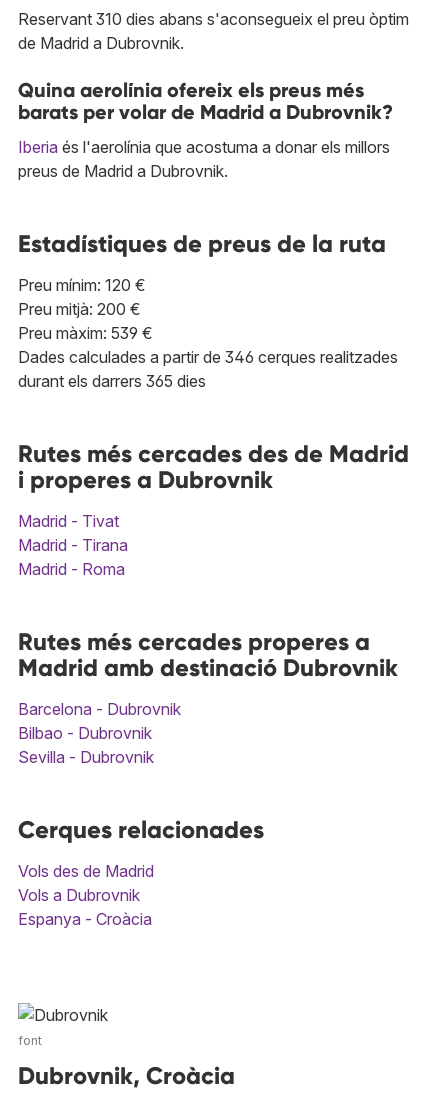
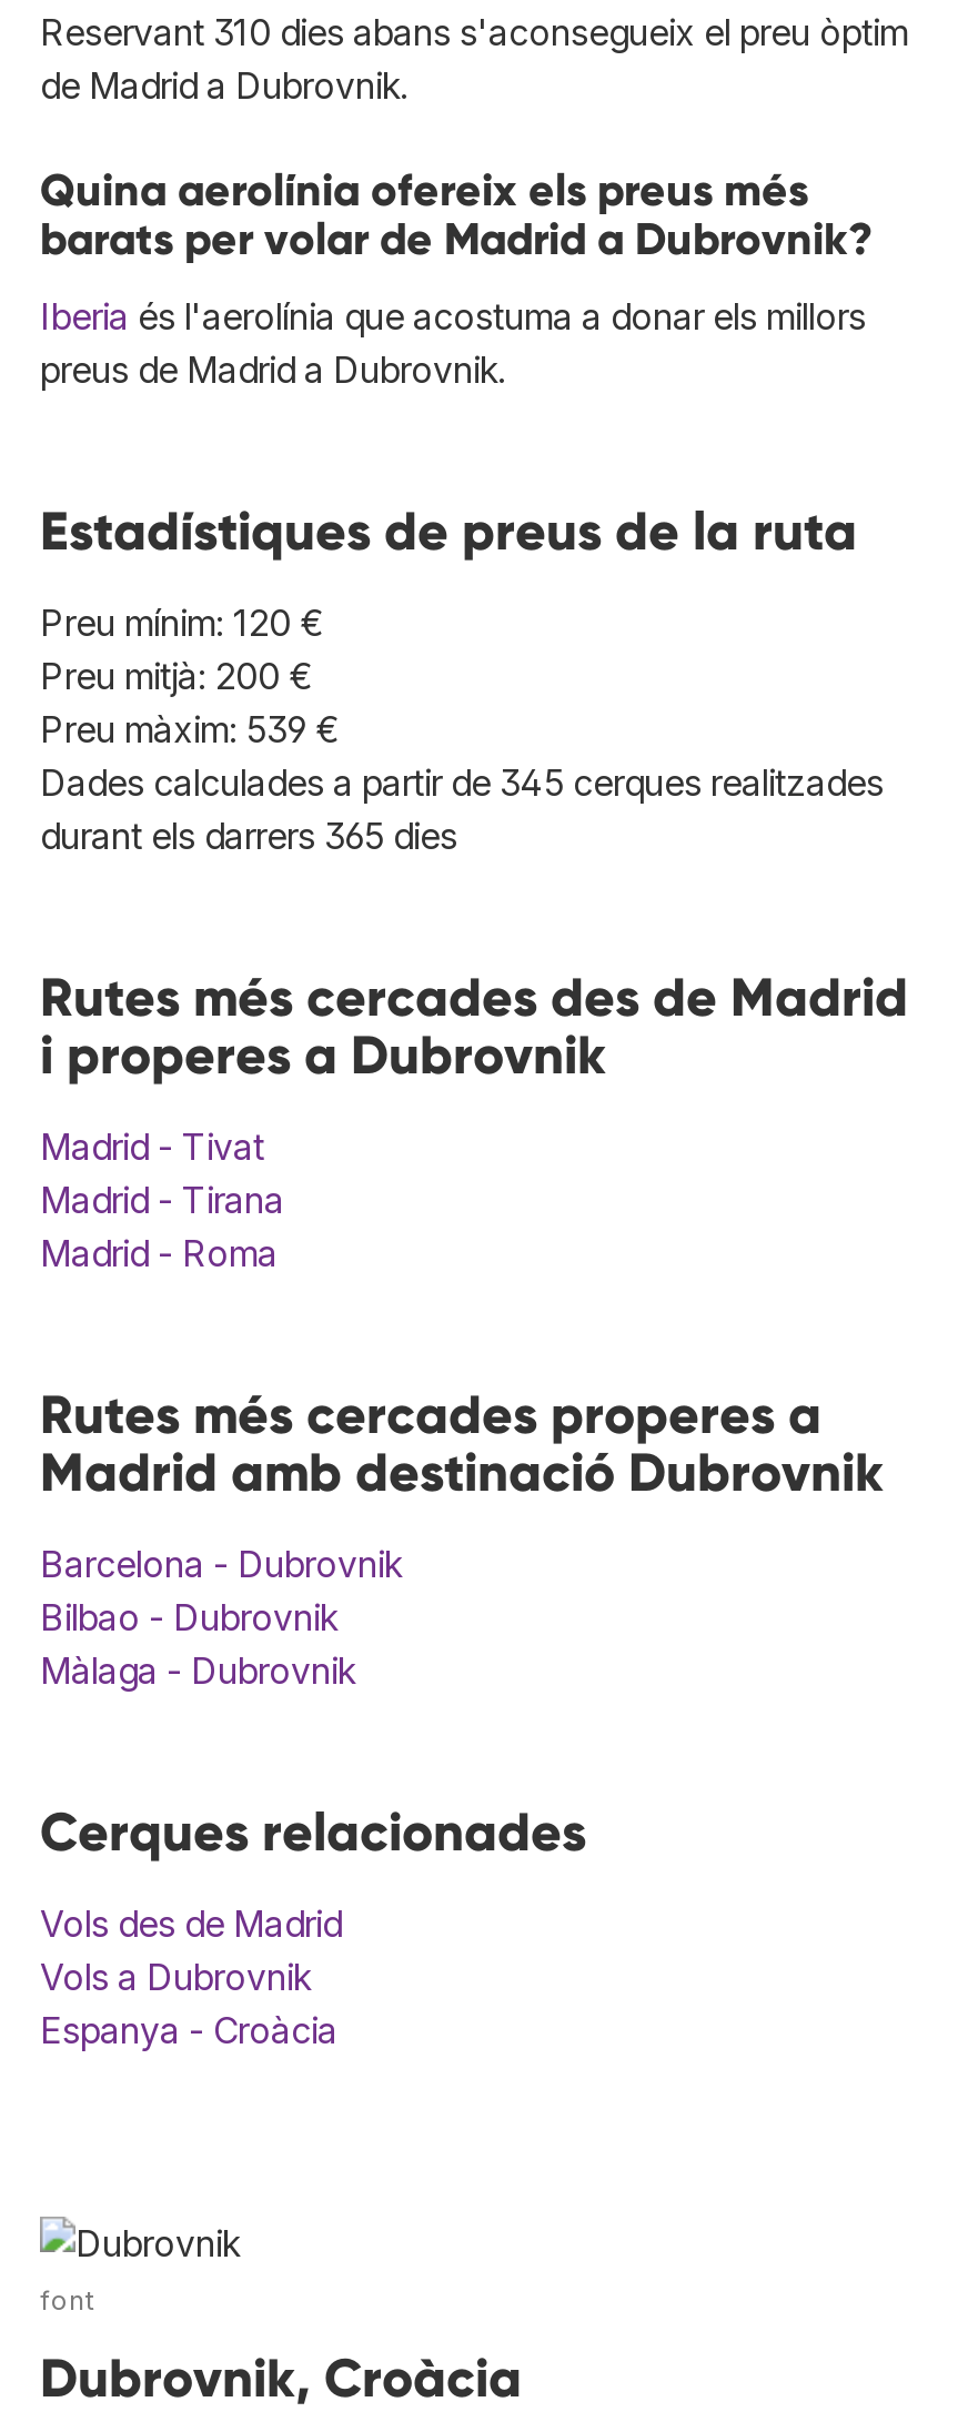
- Dades calculades a partir de 346 cerques realitzades
+ Dades calculades a partir de 345 cerques realitzades

- Sevilla - Dubrovnik
+ Màlaga - Dubrovnik
